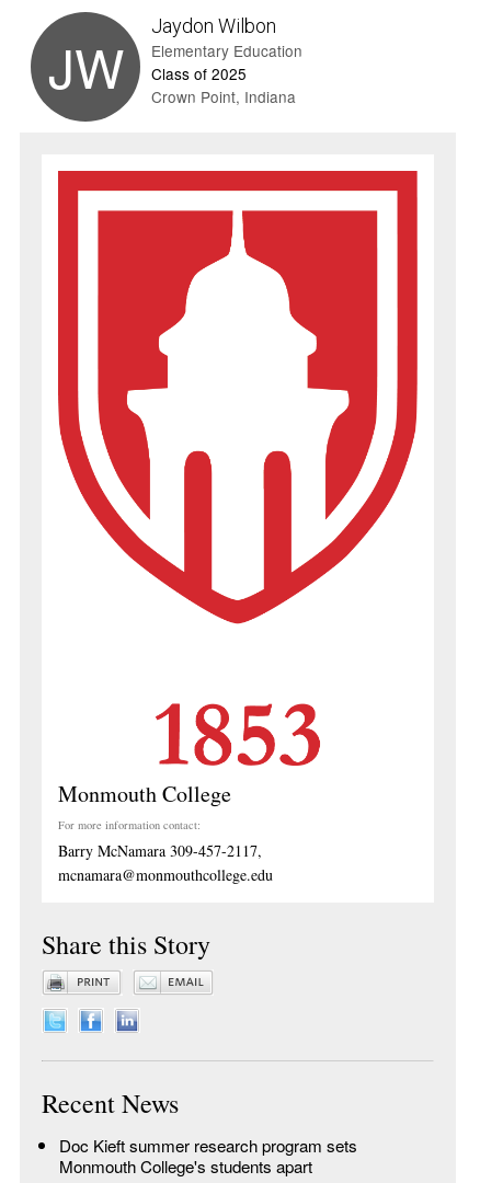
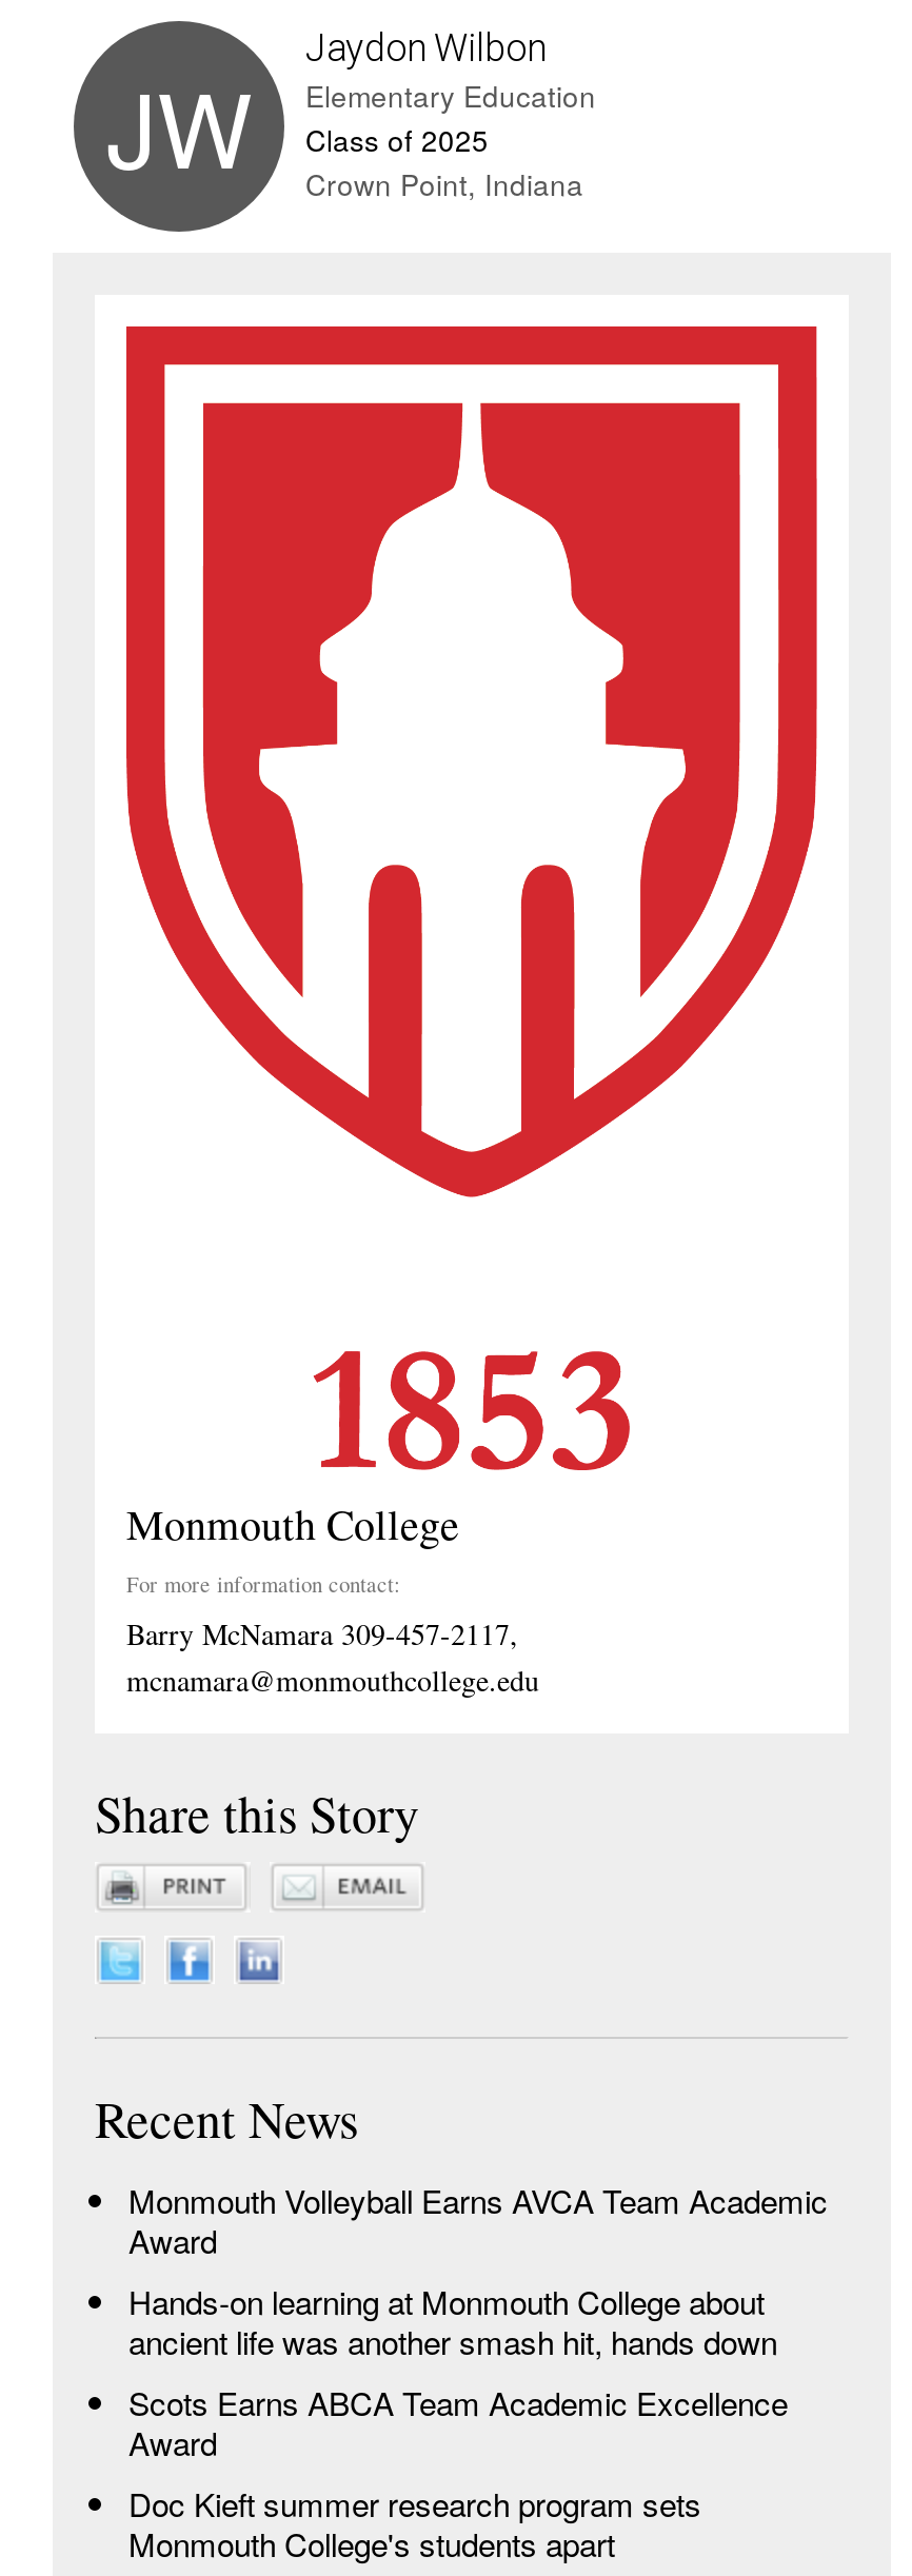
+ Monmouth Volleyball Earns AVCA Team Academic
+ Award
+ Hands-on learning at Monmouth College about
+ ancient life was another smash hit, hands down
+ Scots Earns ABCA Team Academic Excellence
+ Award
